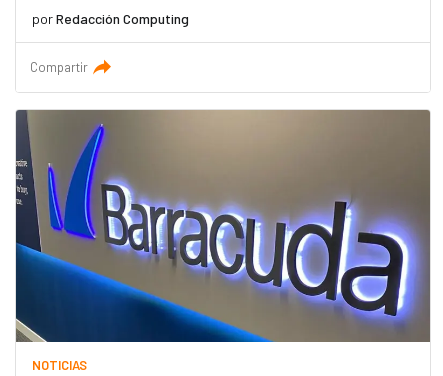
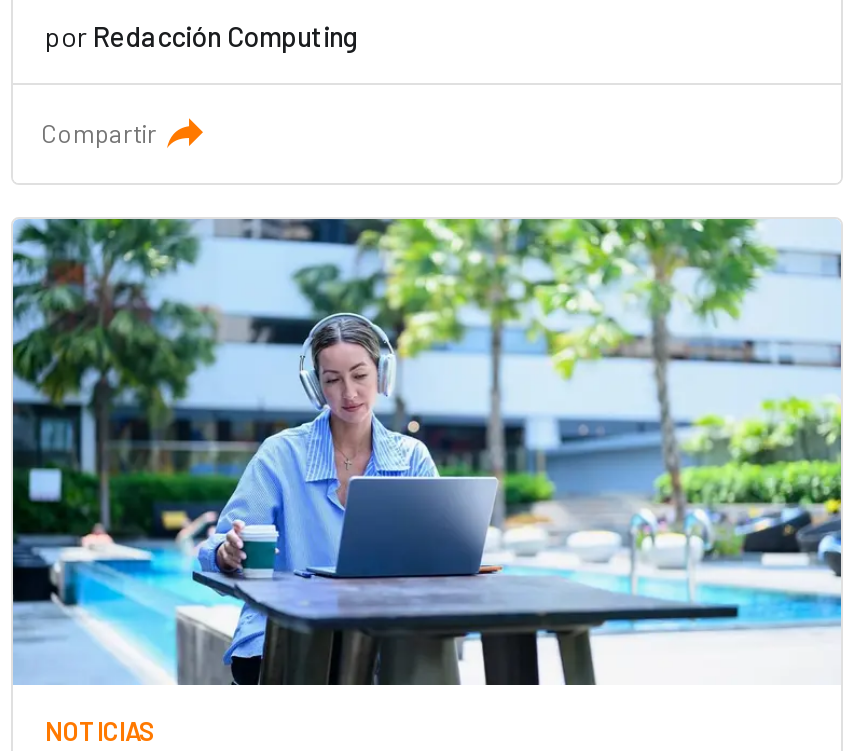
- [image]
+ [image]
